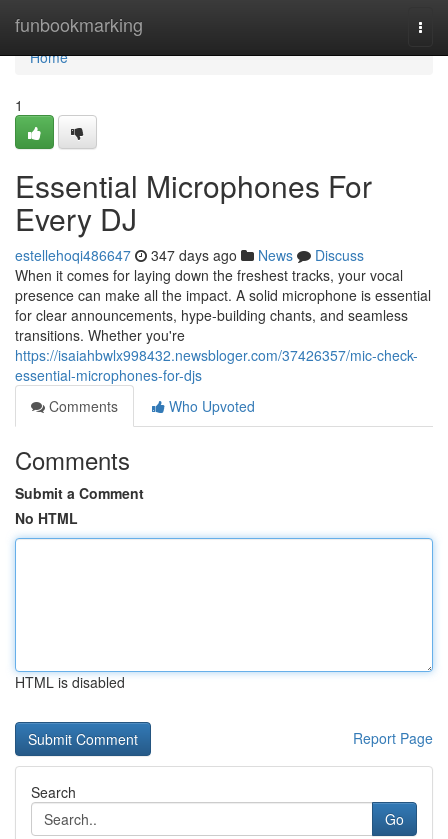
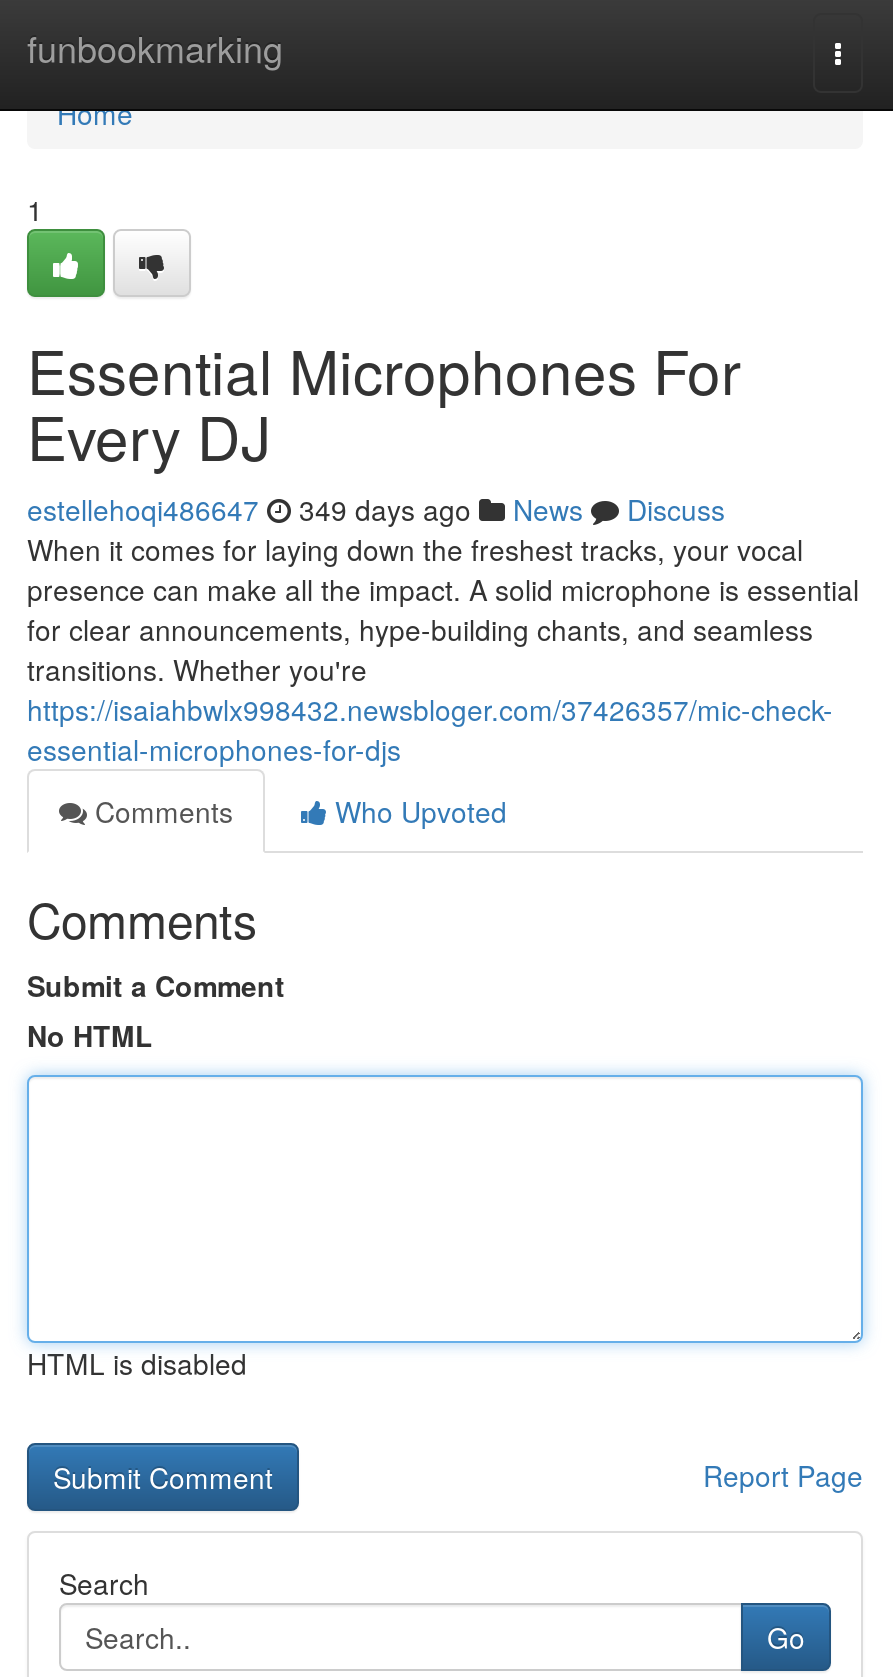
- estellehoqi486647 347 days ago News Discuss
+ estellehoqi486647 349 days ago News Discuss
